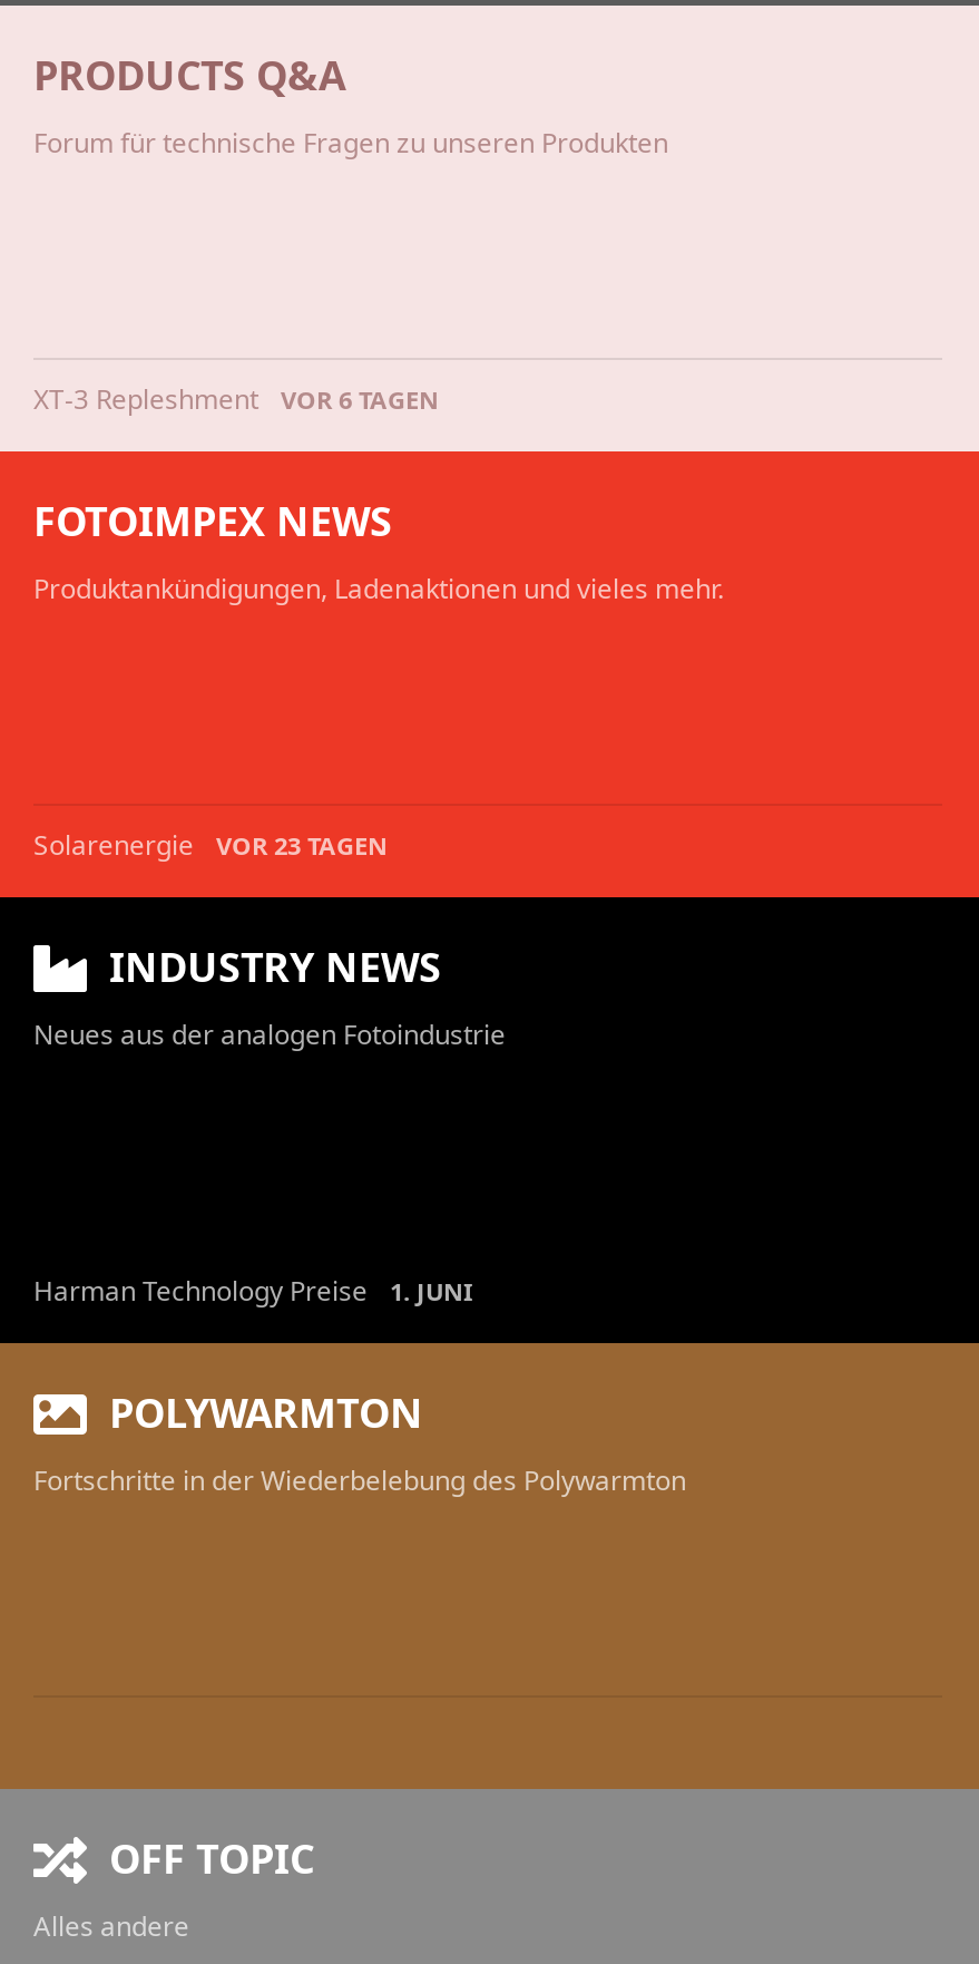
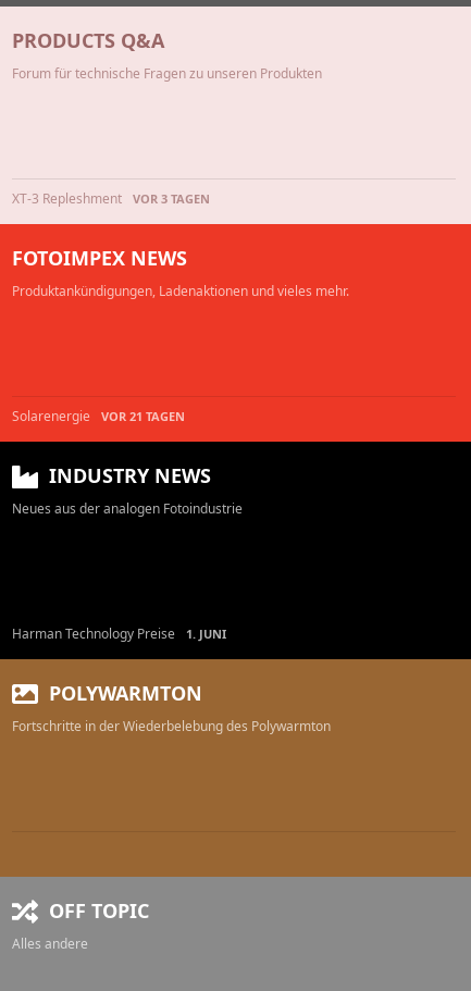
- XT-3 Repleshment VOR 6 TAGEN
+ XT-3 Repleshment VOR 3 TAGEN

- Solarenergie VOR 23 TAGEN
+ Solarenergie VOR 21 TAGEN
